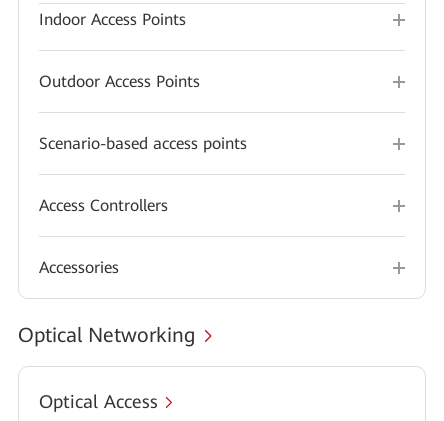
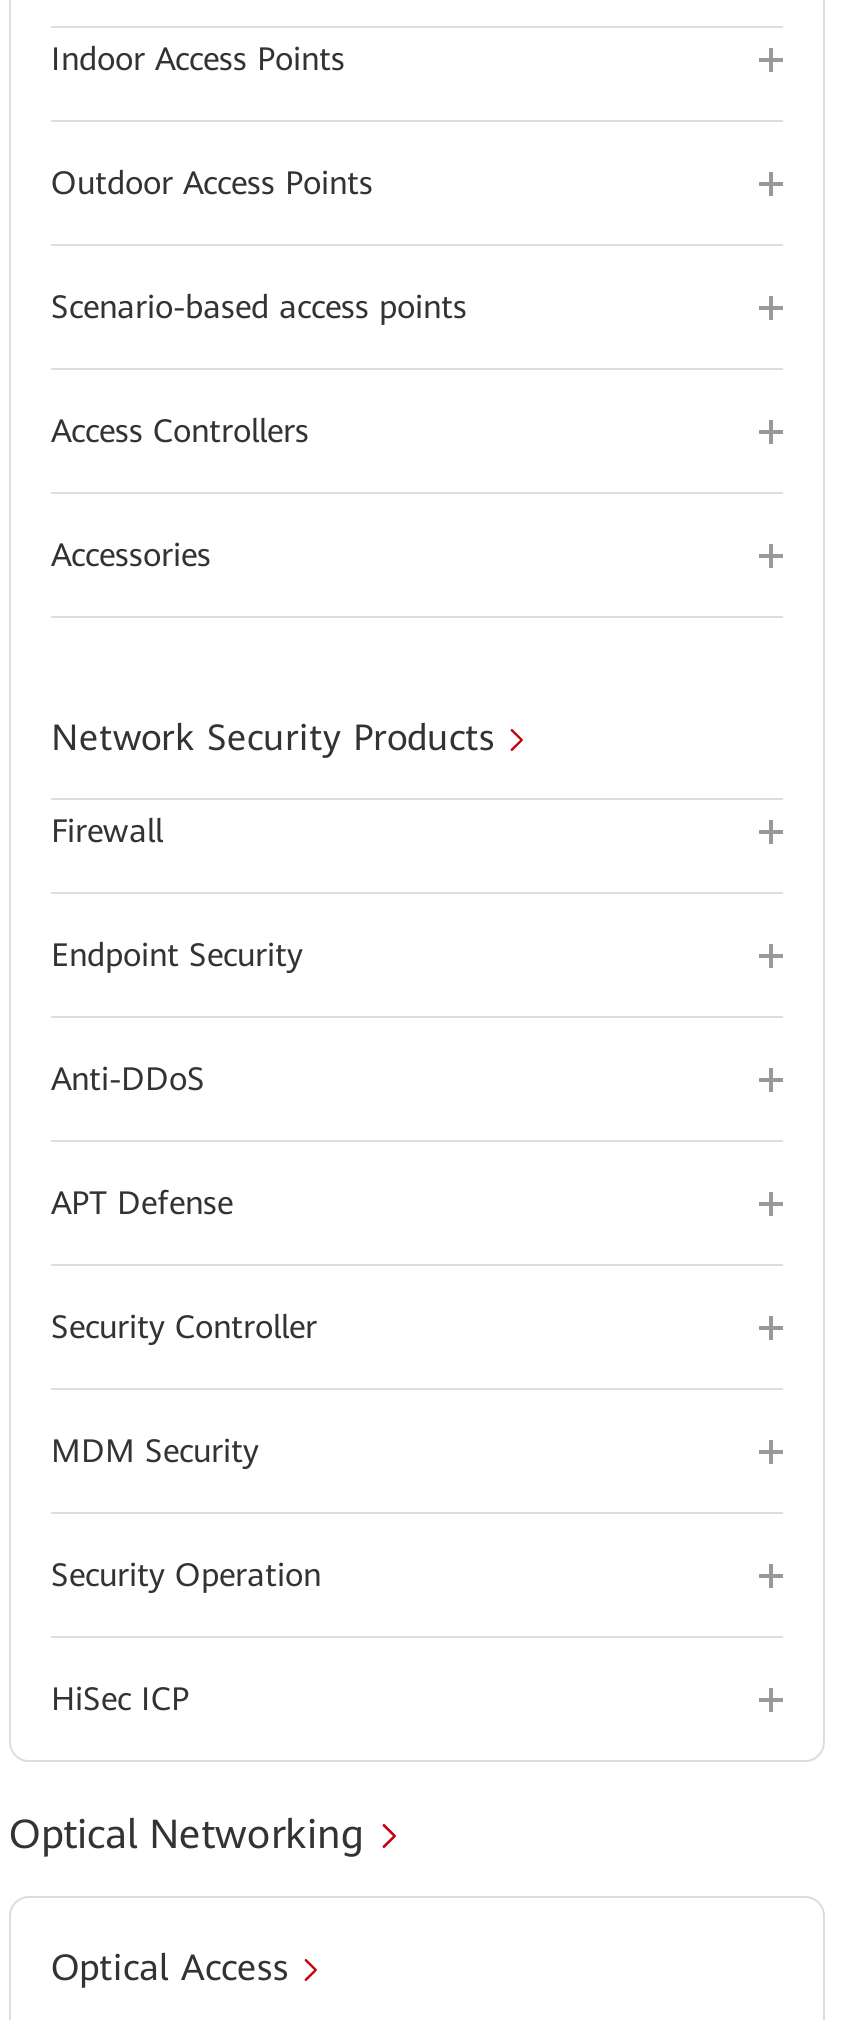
+ Network Security Products
+ Firewall
+ Endpoint Security
+ Anti-DDoS
+ APT Defense
+ Security Controller
+ MDM Security
+ Security Operation
+ HiSec ICP
